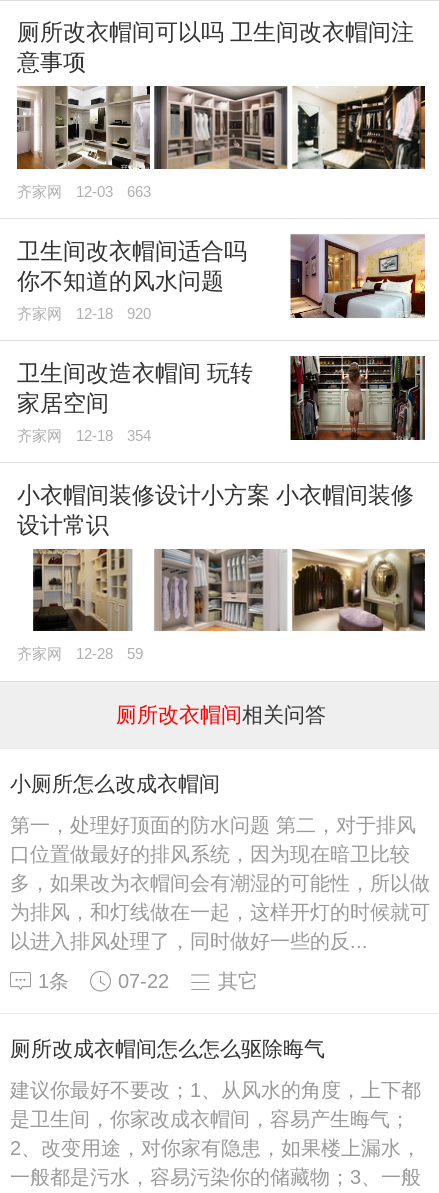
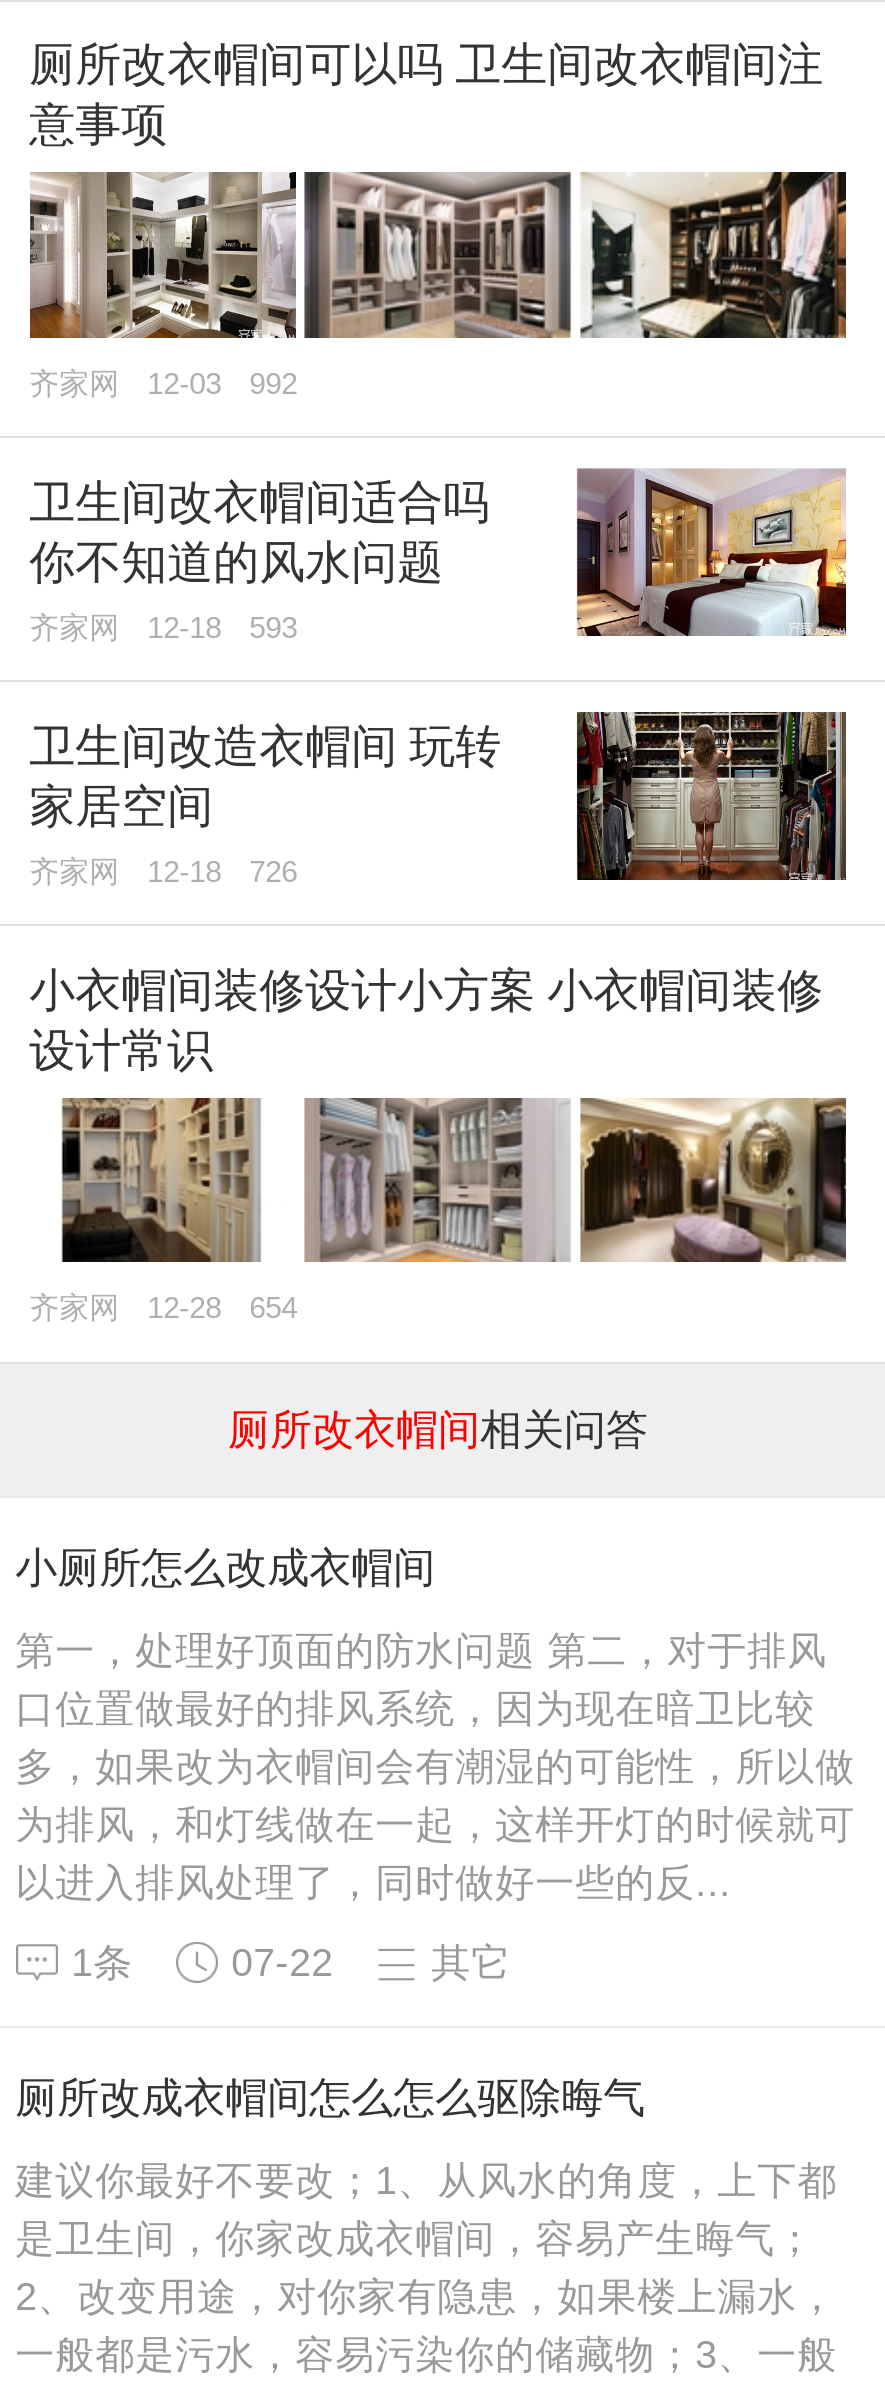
- 齐家网 12-03 663
+ 齐家网 12-03 992

- 齐家网 12-18 920
+ 齐家网 12-18 593

- 齐家网 12-18 354
+ 齐家网 12-18 726

- 齐家网 12-28 59
+ 齐家网 12-28 654
